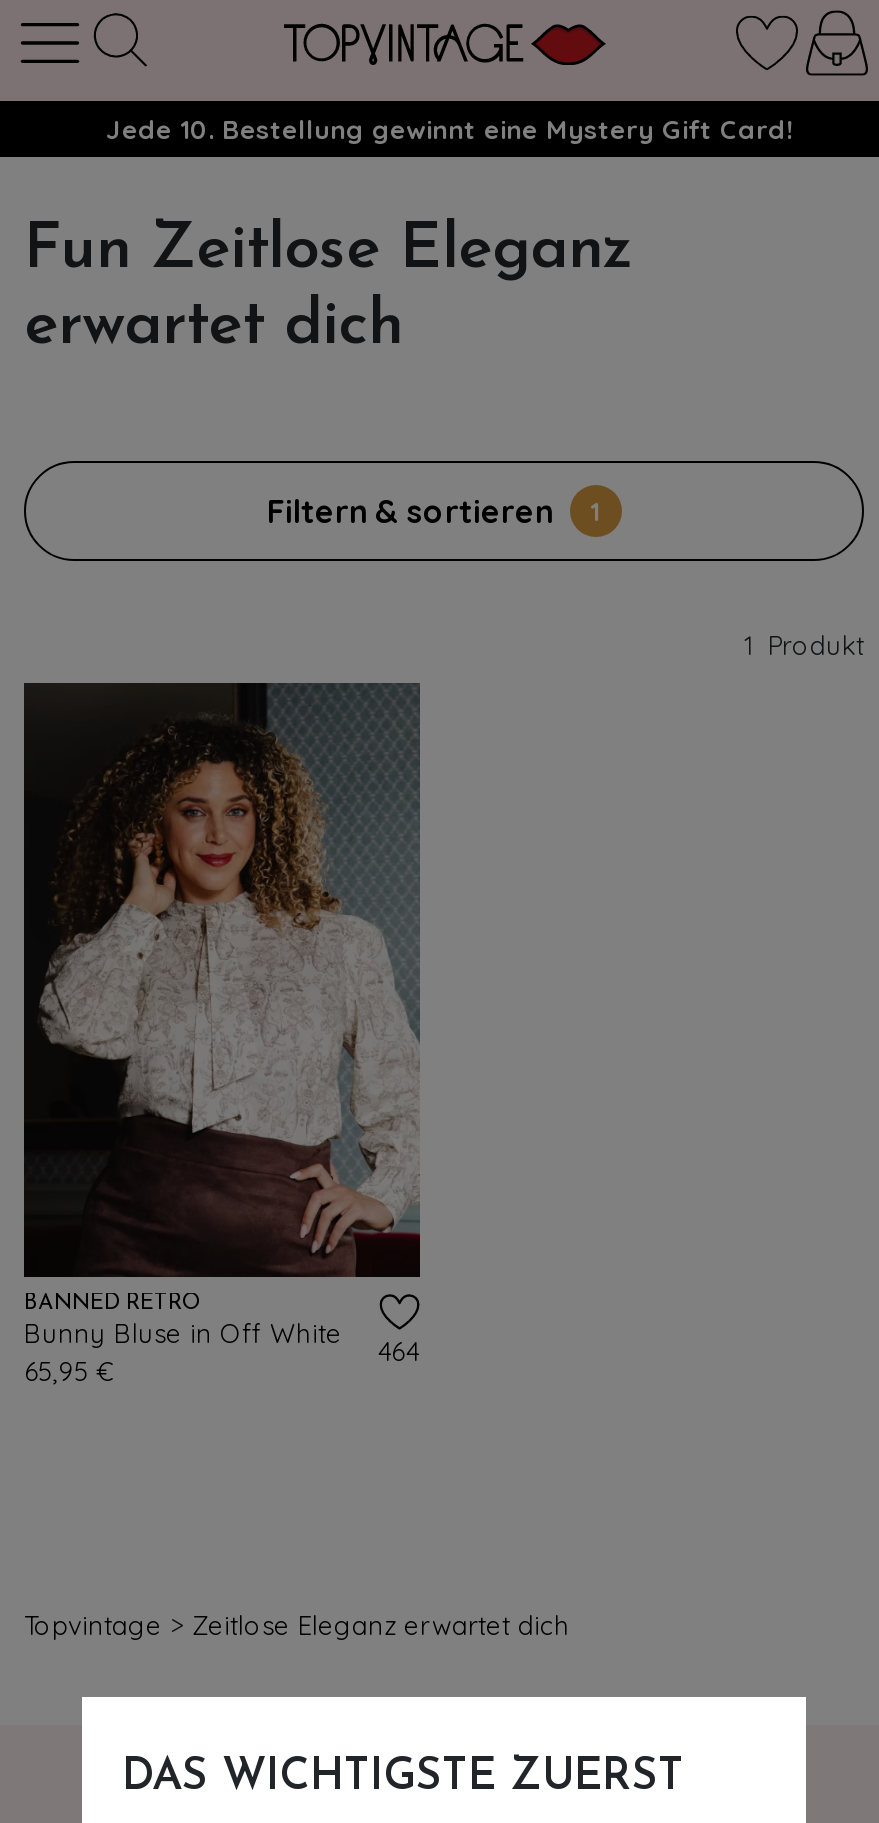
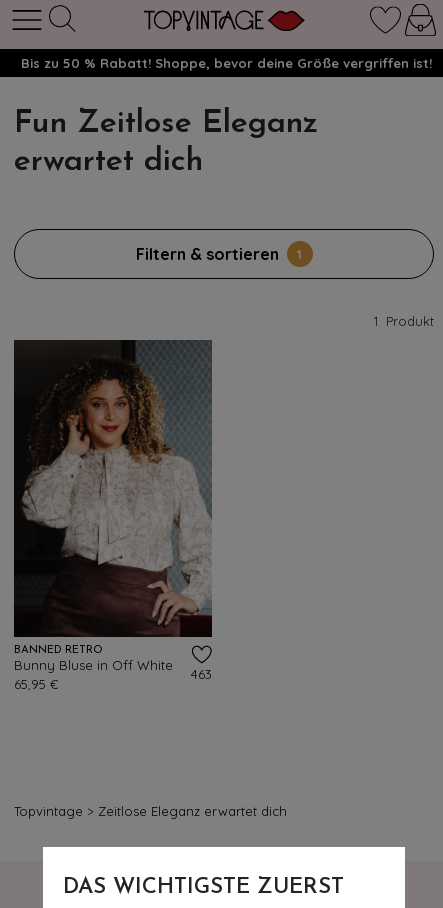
- Jede 10. Bestellung gewinnt eine Mystery Gift Card!
+ Bis zu 50 % Rabatt! Shoppe, bevor deine Größe vergriffen ist!

- 464
+ 463
